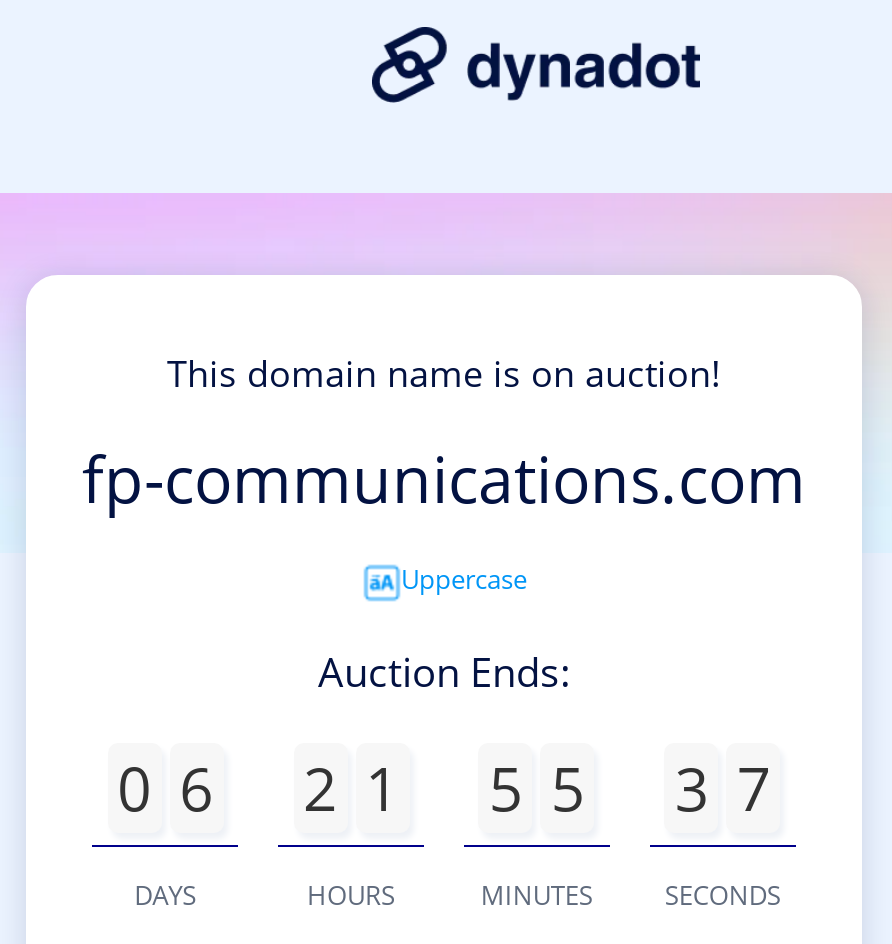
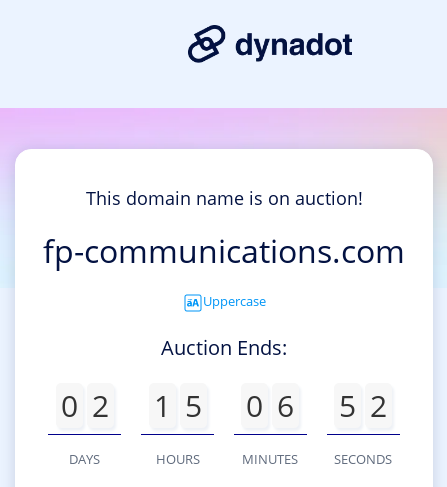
- 0 6
+ 0 2

- 2 1
+ 1 5

- 5 5
+ 0 6

- 3 7
+ 5 2
